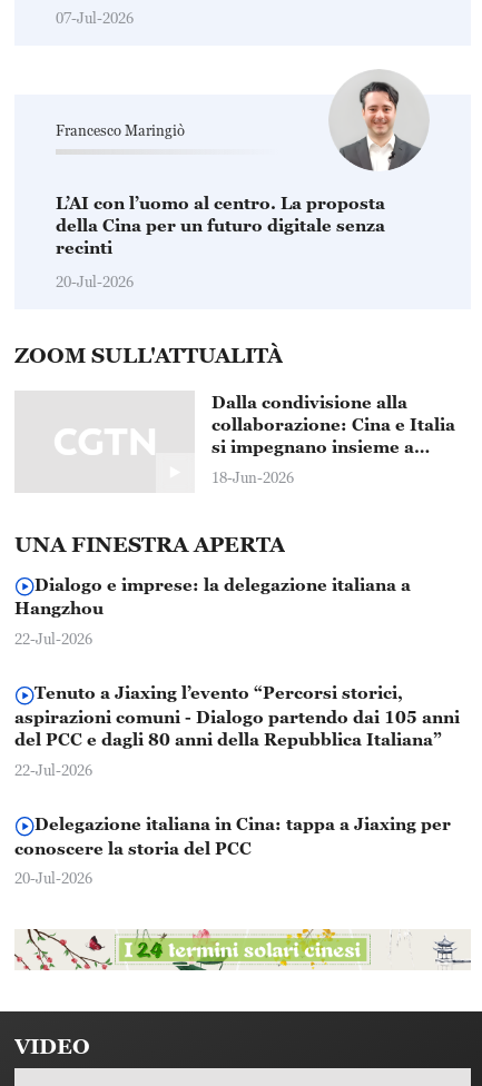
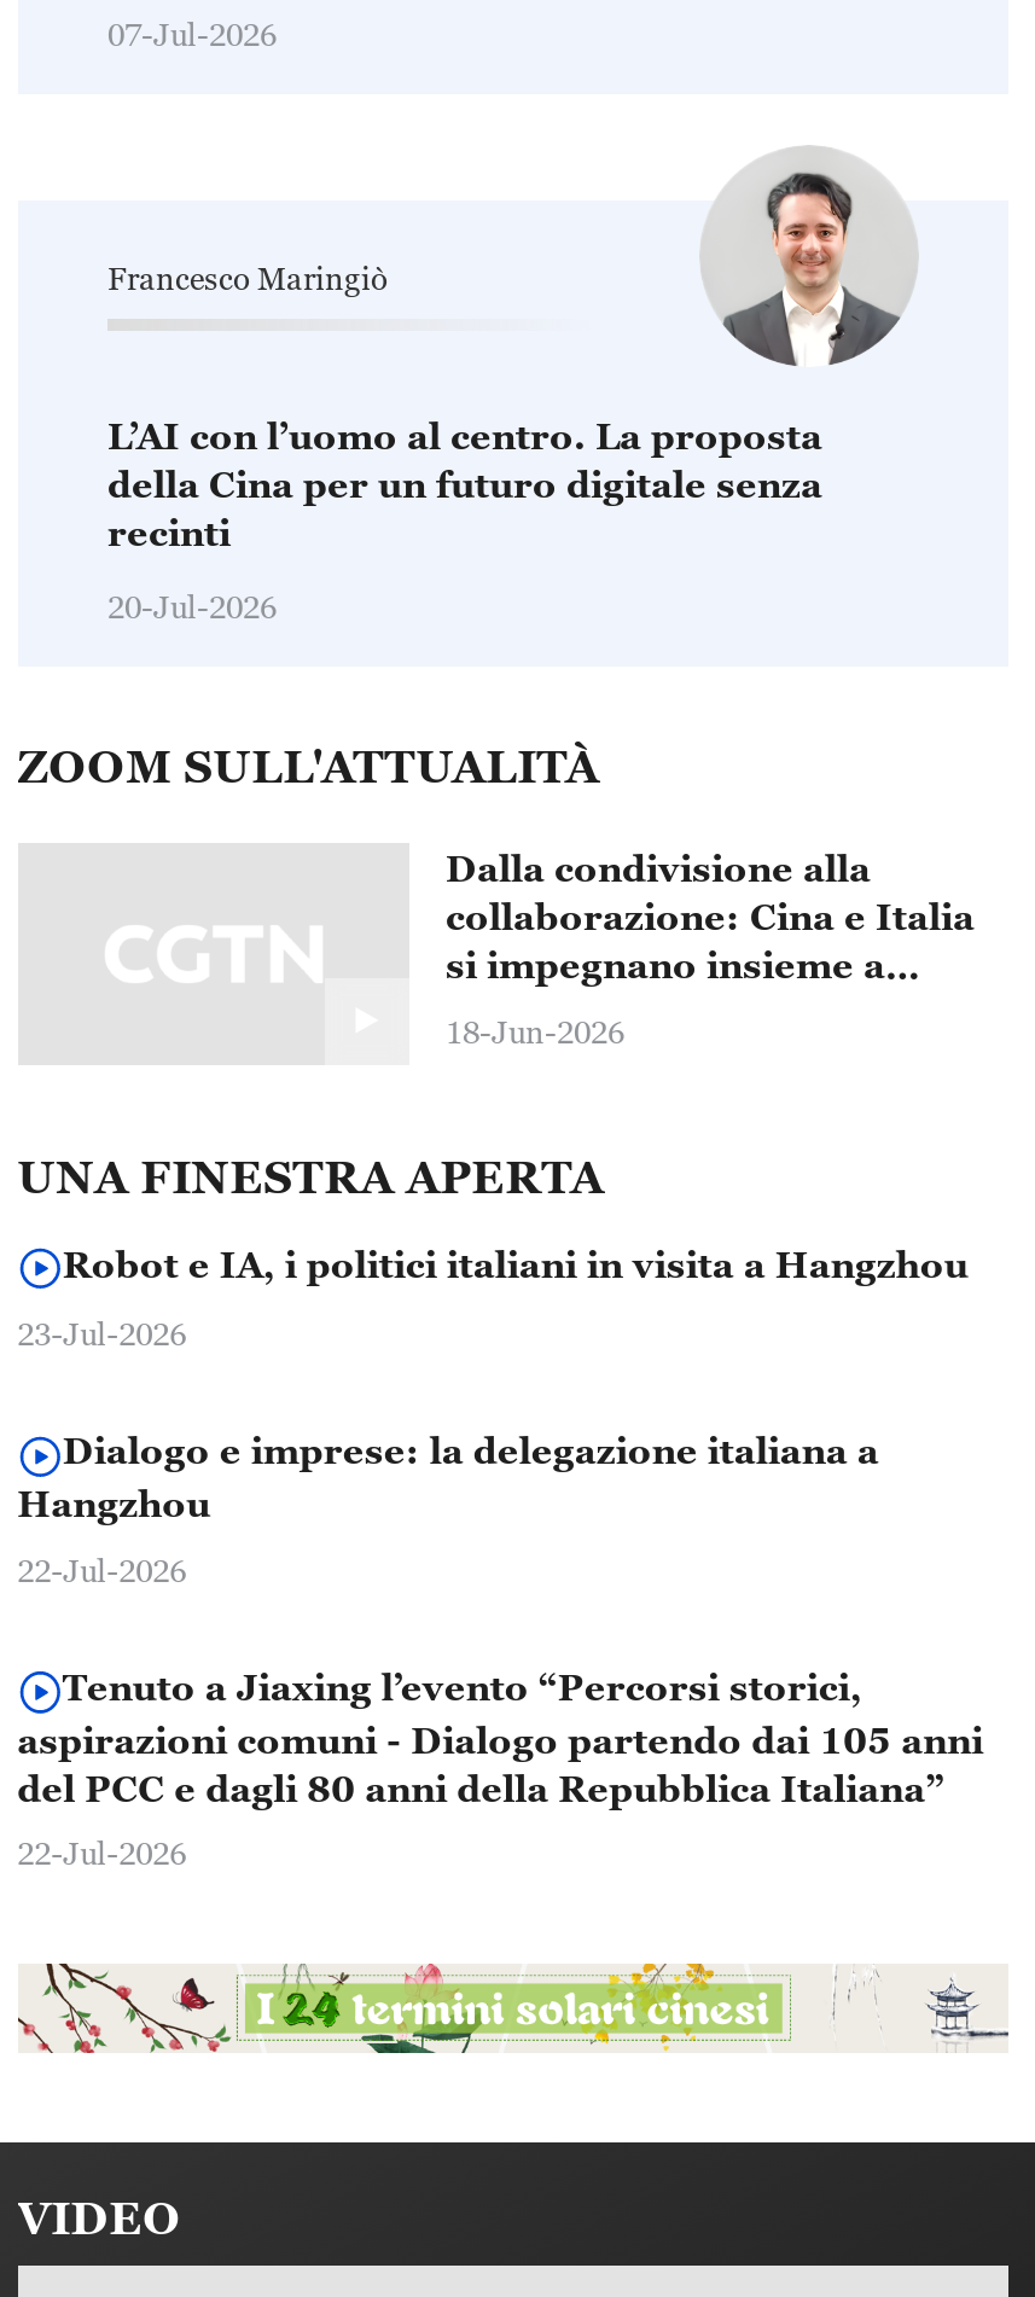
+ Robot e IA, i politici italiani in visita a Hangzhou
+ 23-Jul-2026

moved down: Dialogo e imprese: la delegazione italiana a | Hangzhou | 22-Jul-2026 | Tenuto a Jiaxing l’evento “Percorsi storici, | aspirazioni comuni - Dialogo partendo dai 105 anni | del PCC e dagli 80 anni della Repubblica Italiana” | 22-Jul-2026

- Delegazione italiana in Cina: tappa a Jiaxing per
- conoscere la storia del PCC
- 20-Jul-2026
